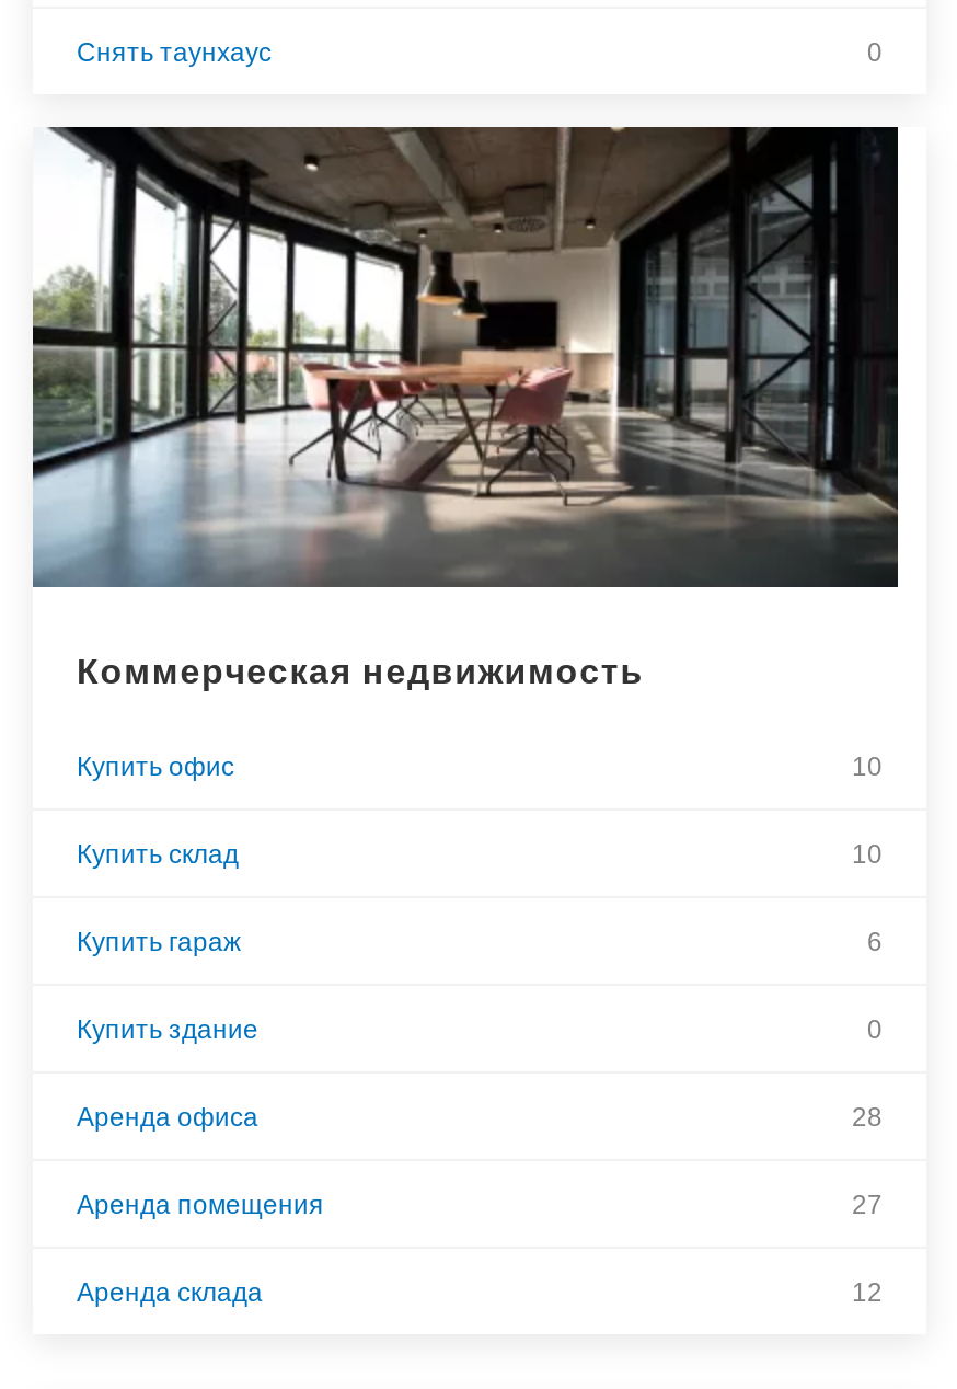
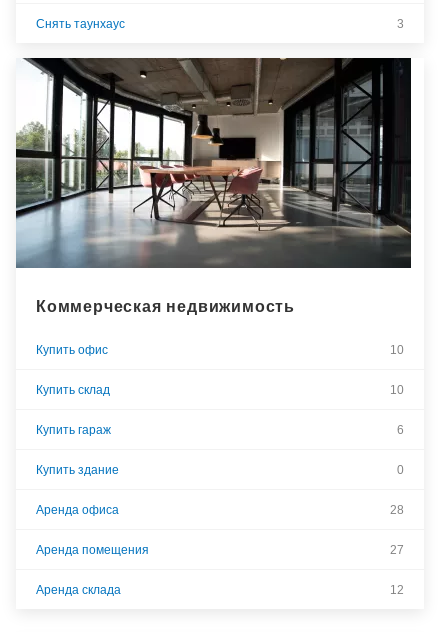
- 0
+ 3
